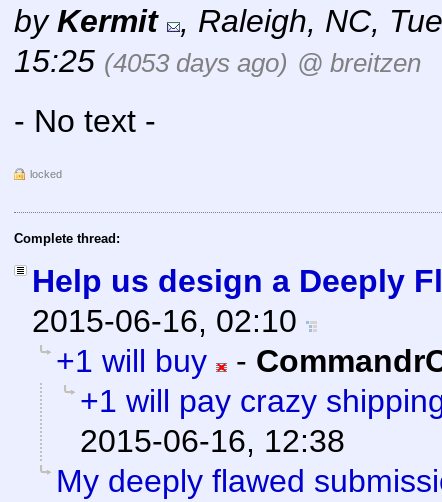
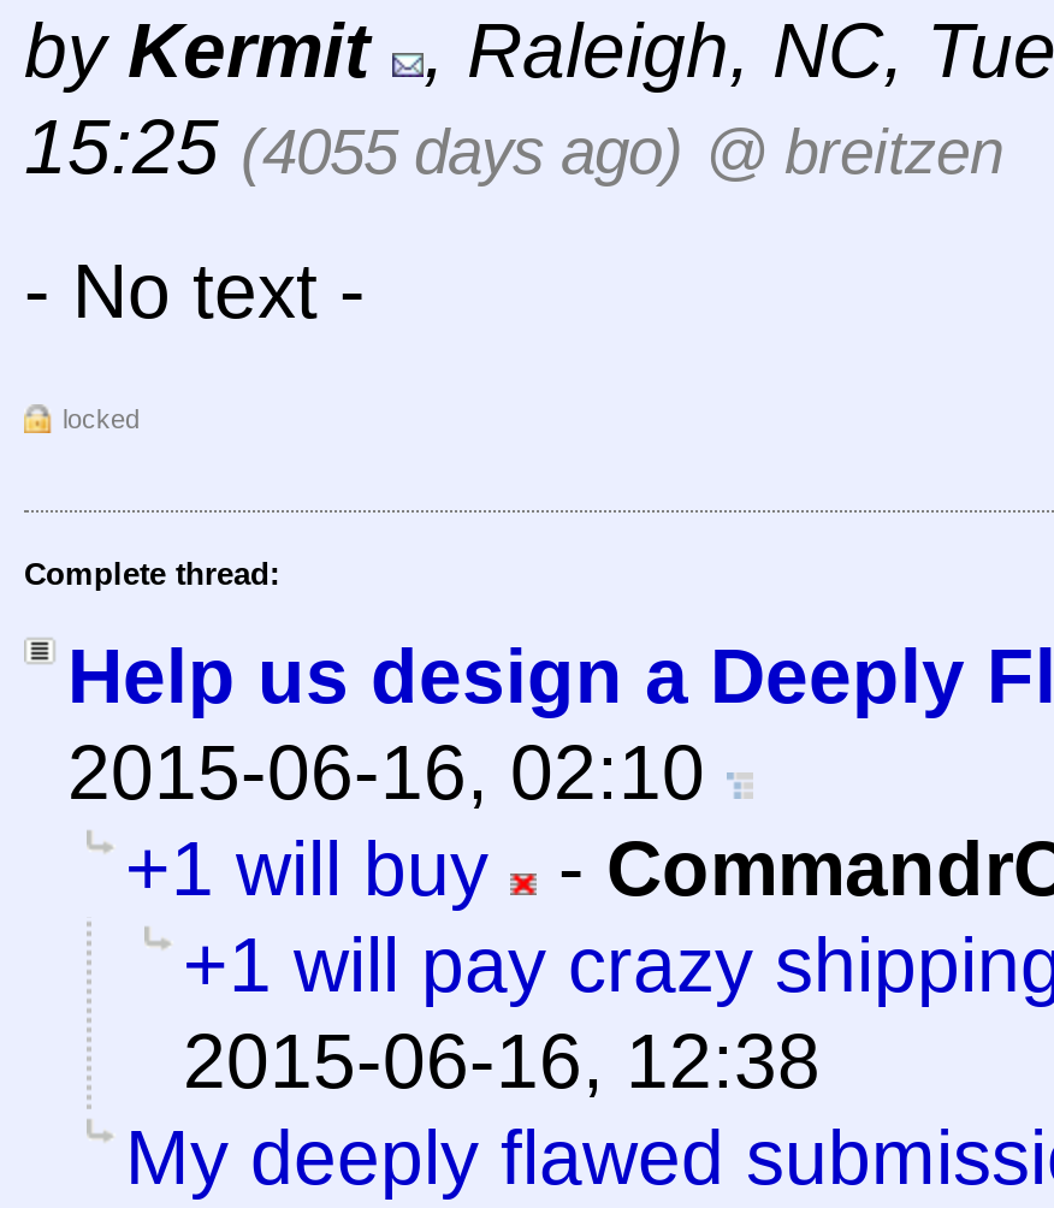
- 15:25 (4053 days ago) @ breitzen
+ 15:25 (4055 days ago) @ breitzen
